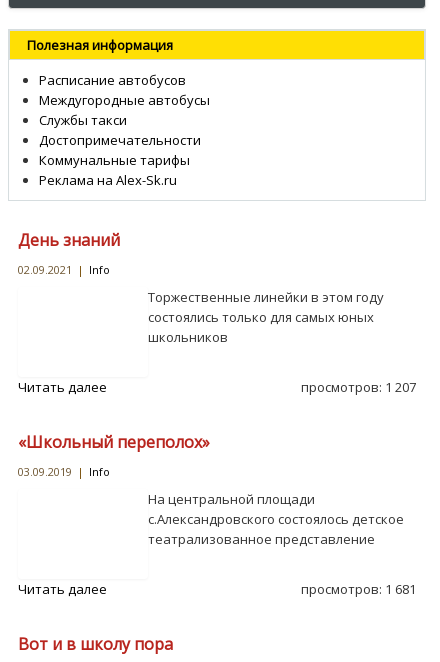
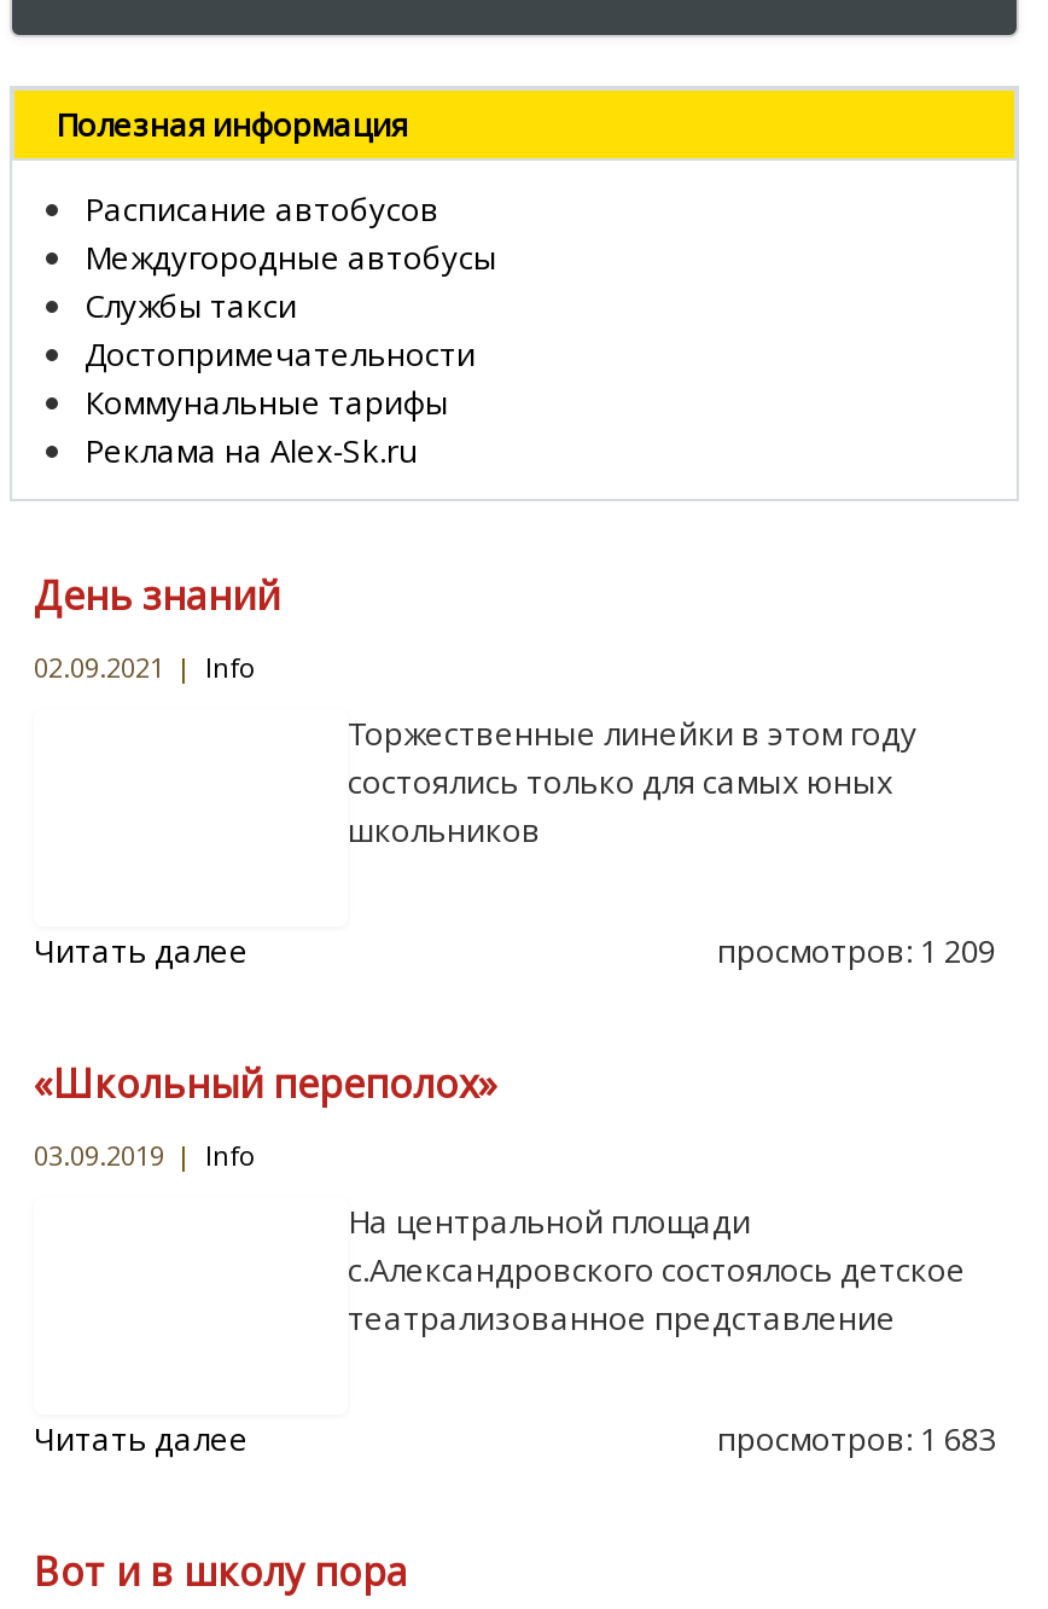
- просмотров: 1 207
+ просмотров: 1 209

- просмотров: 1 681
+ просмотров: 1 683
